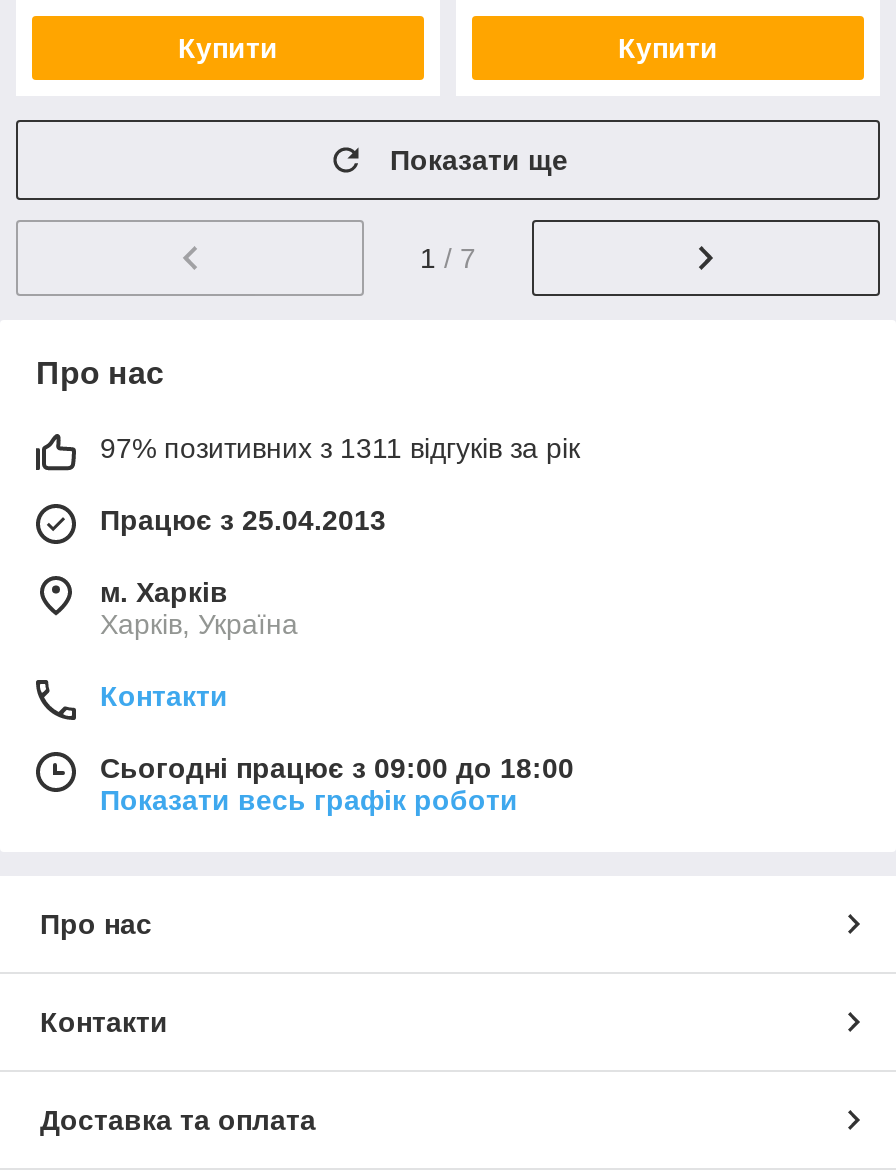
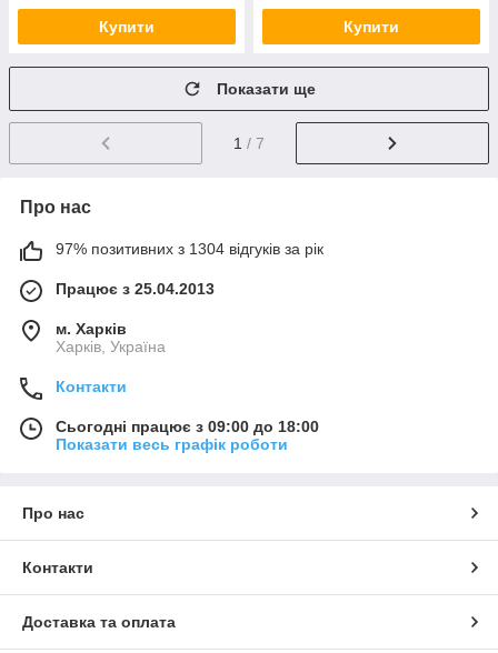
- 97% позитивних з 1311 відгуків за рік
+ 97% позитивних з 1304 відгуків за рік
